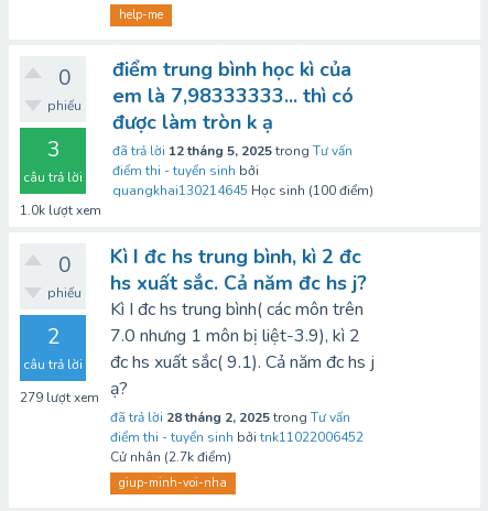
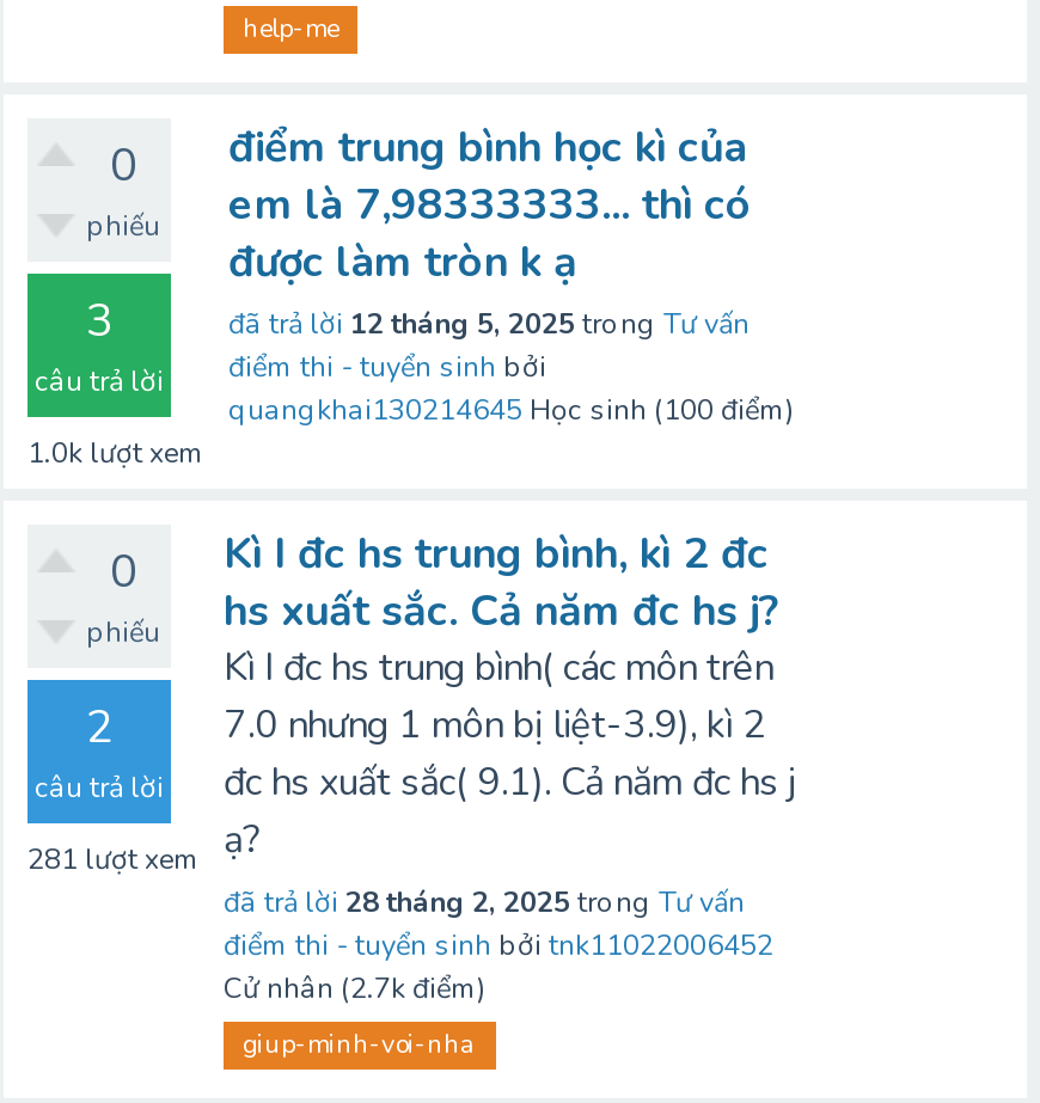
- 279 lượt xem ạ?
+ 281 lượt xem ạ?
